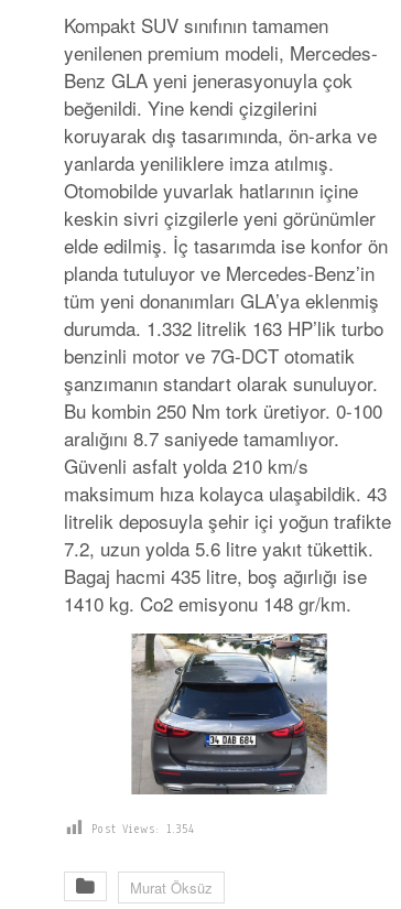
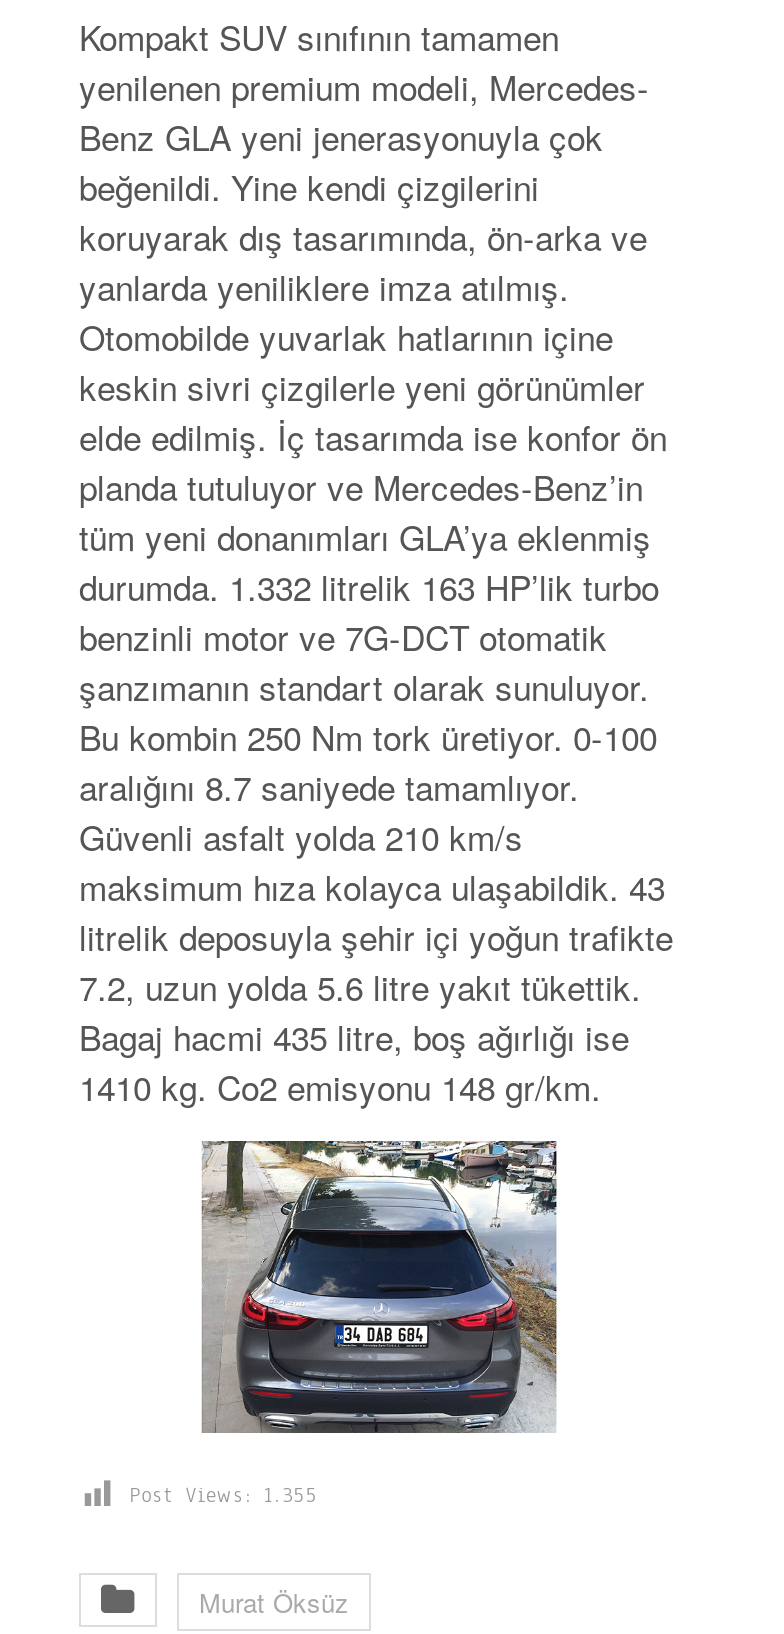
- Post Views: 1.354
+ Post Views: 1.355
